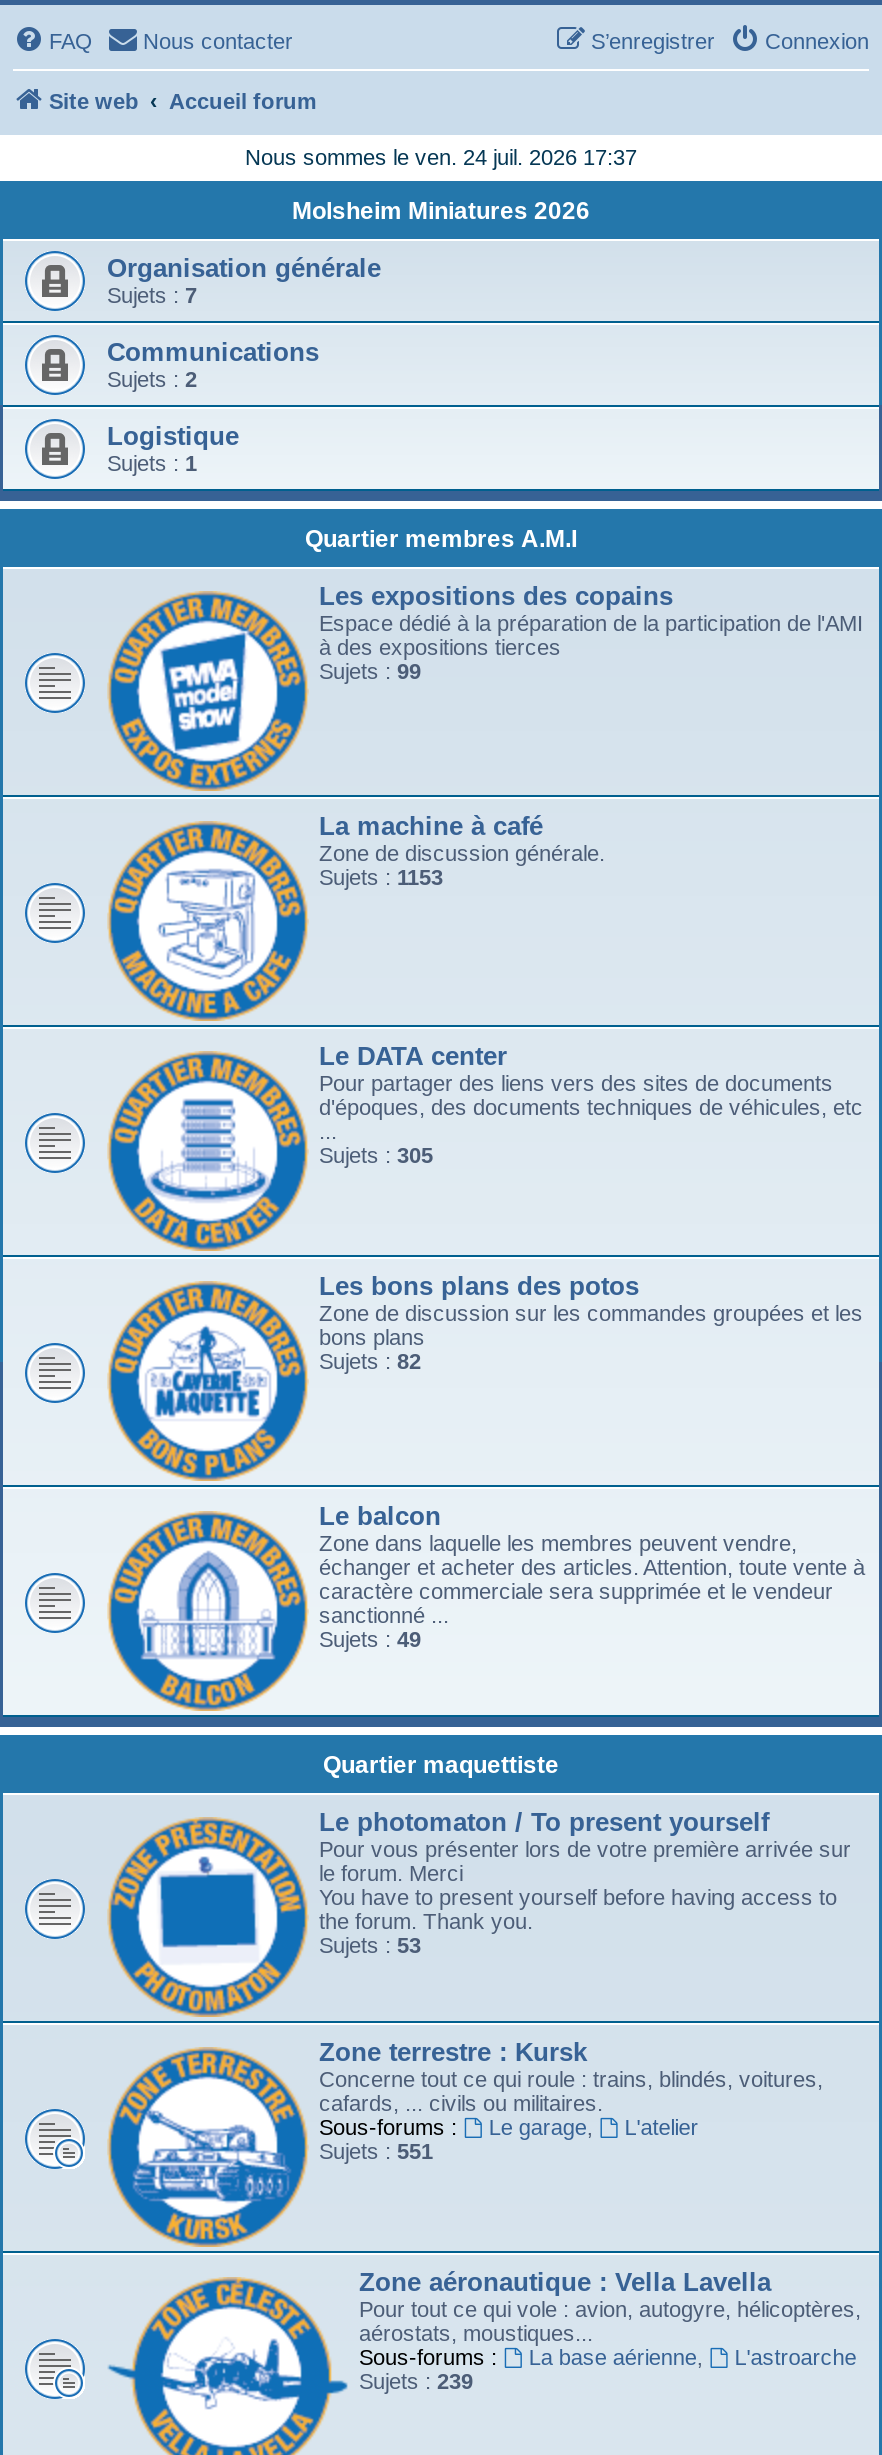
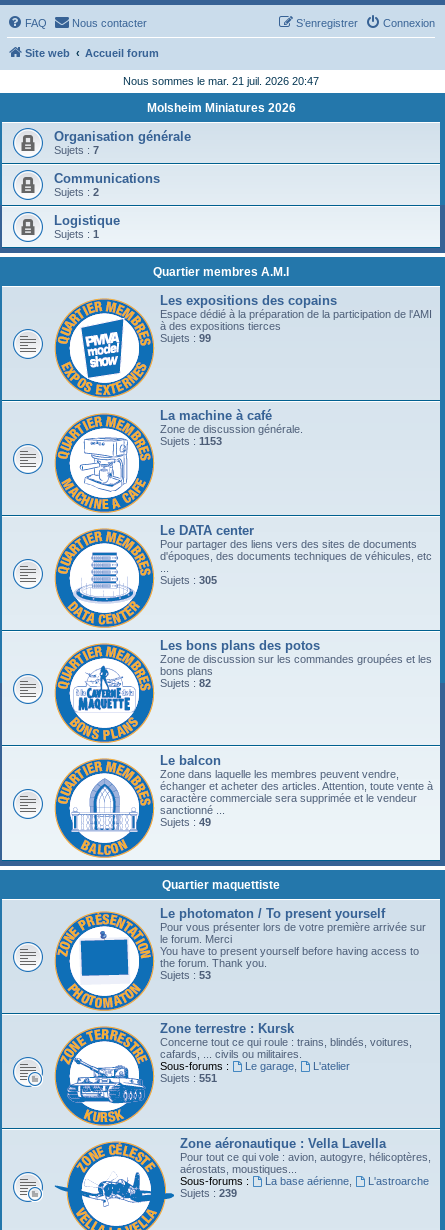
- Nous sommes le ven. 24 juil. 2026 17:37
+ Nous sommes le mar. 21 juil. 2026 20:47
